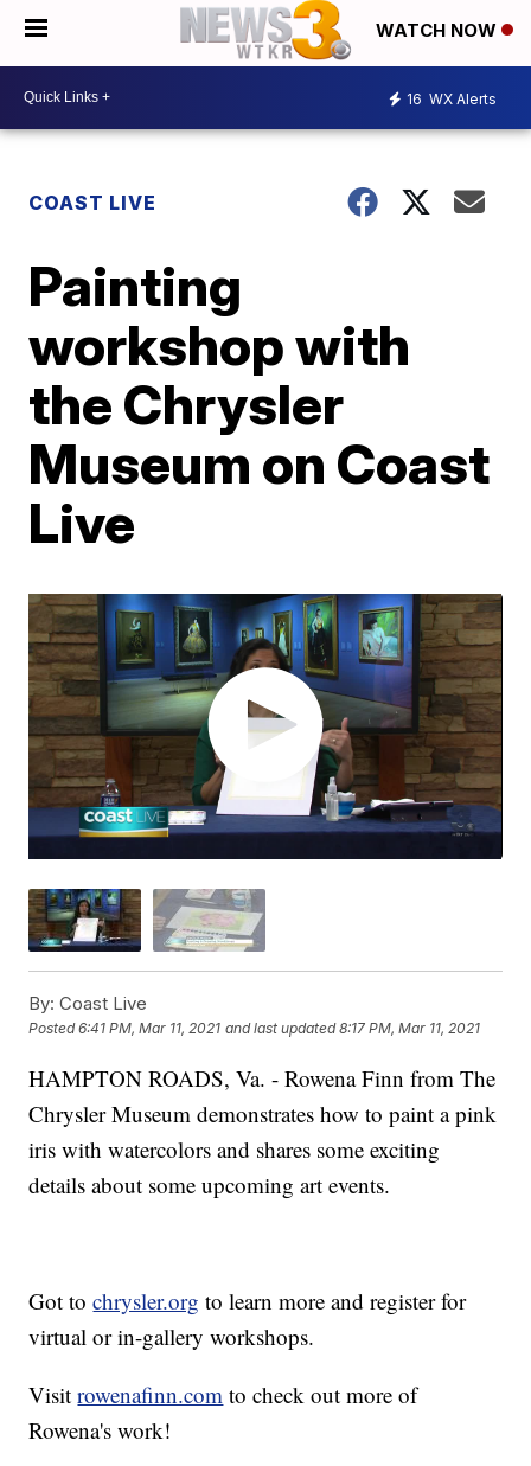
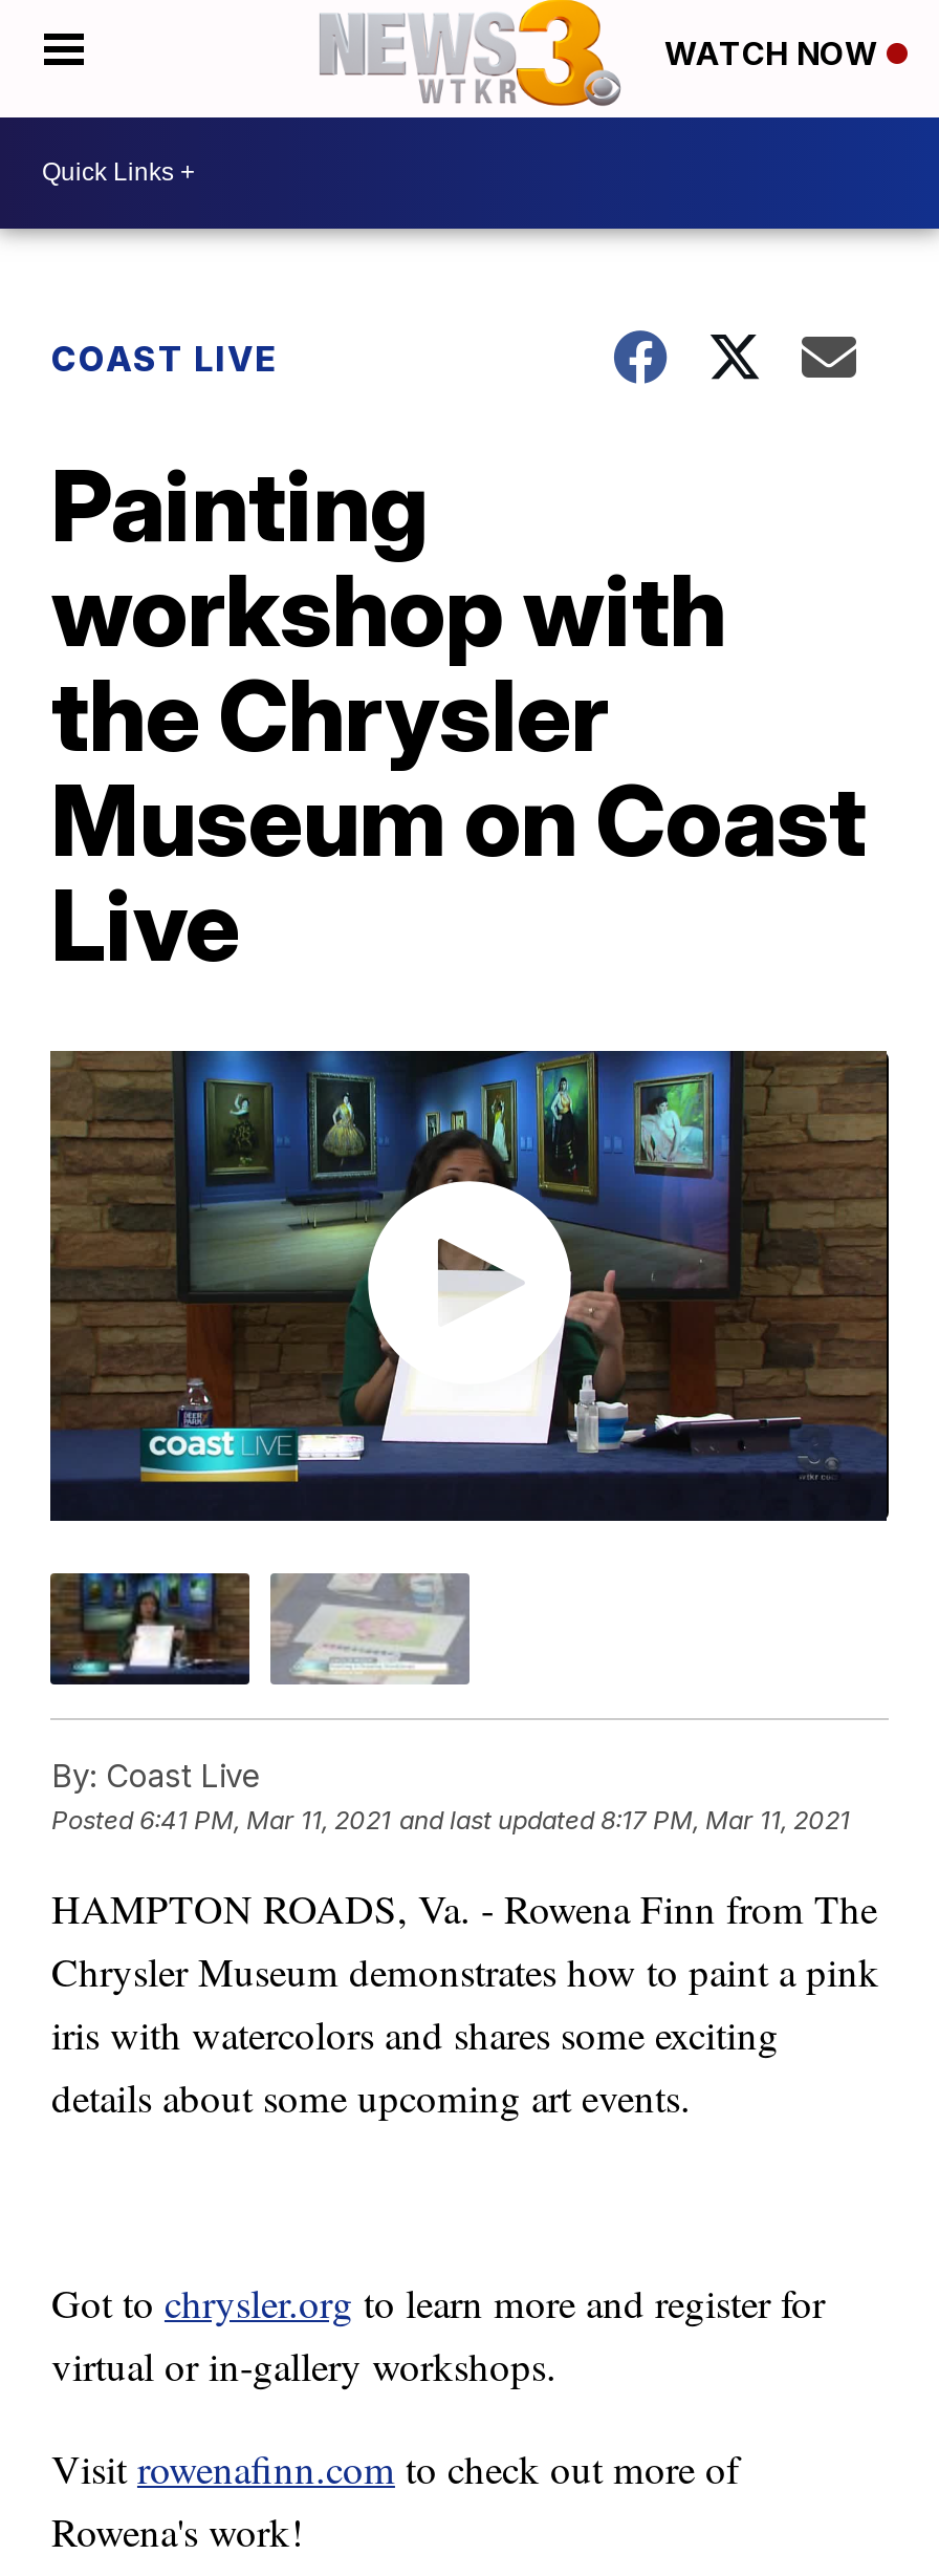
- 16 WX Alerts
